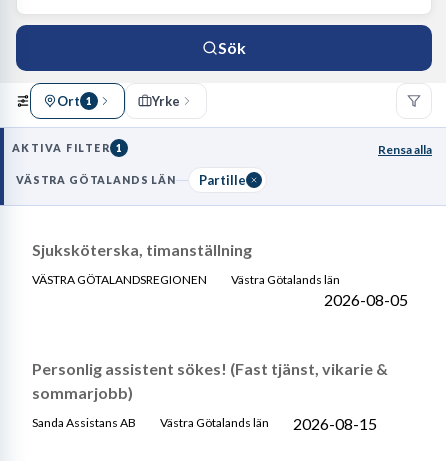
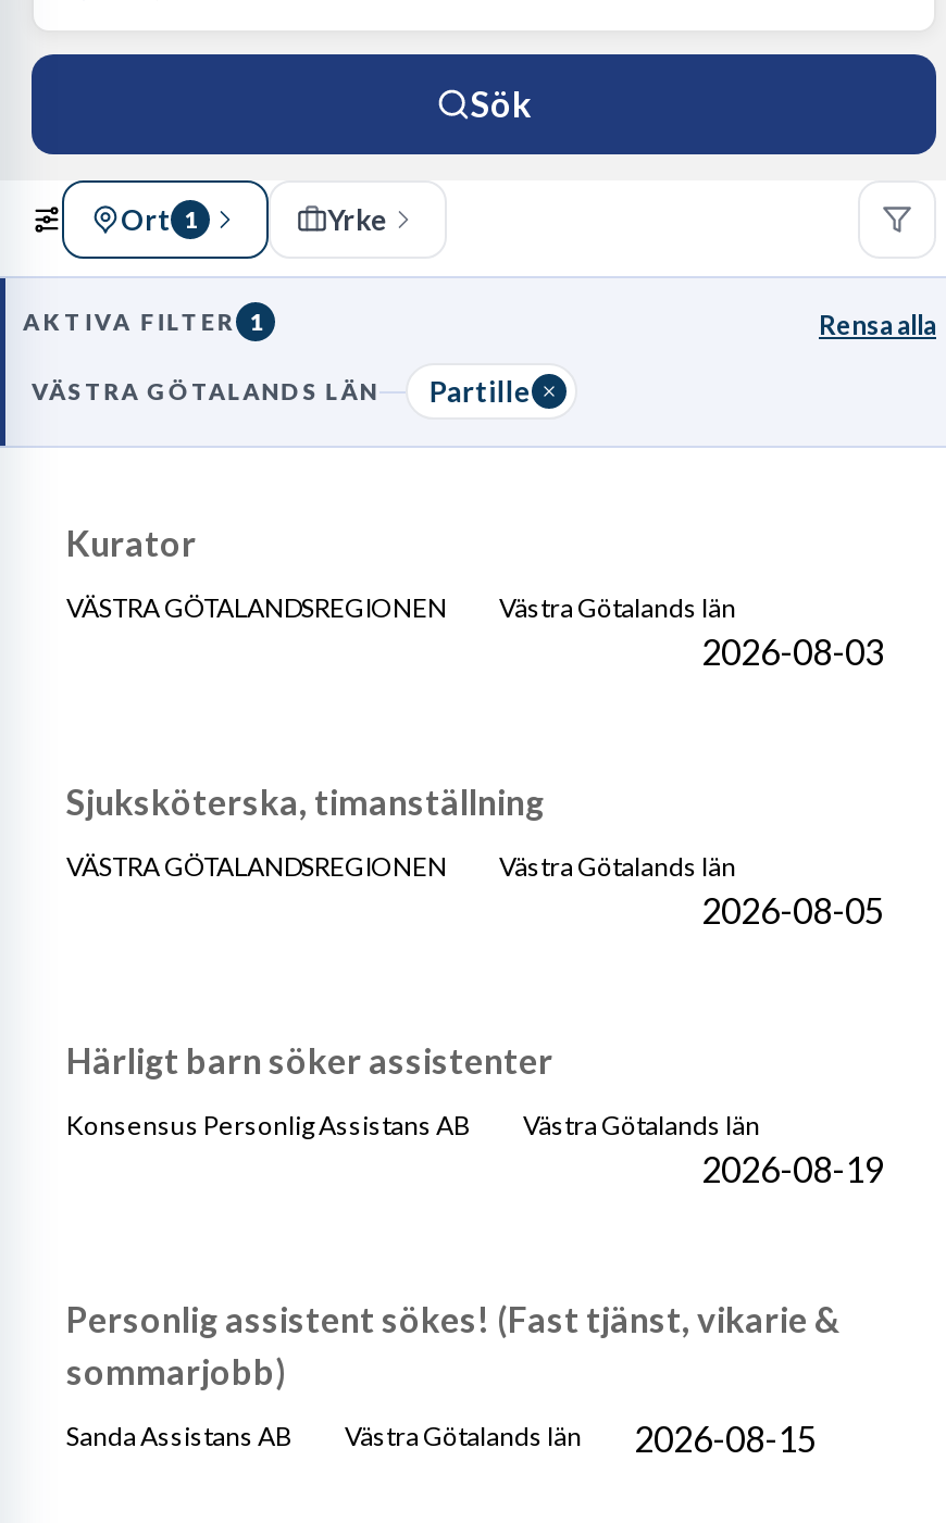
+ Kurator
+ VÄSTRA GÖTALANDSREGIONEN
+ Västra Götalands län
+ 2026-08-03

+ Härligt barn söker assistenter
+ Konsensus Personlig Assistans AB
+ Västra Götalands län
+ 2026-08-19
